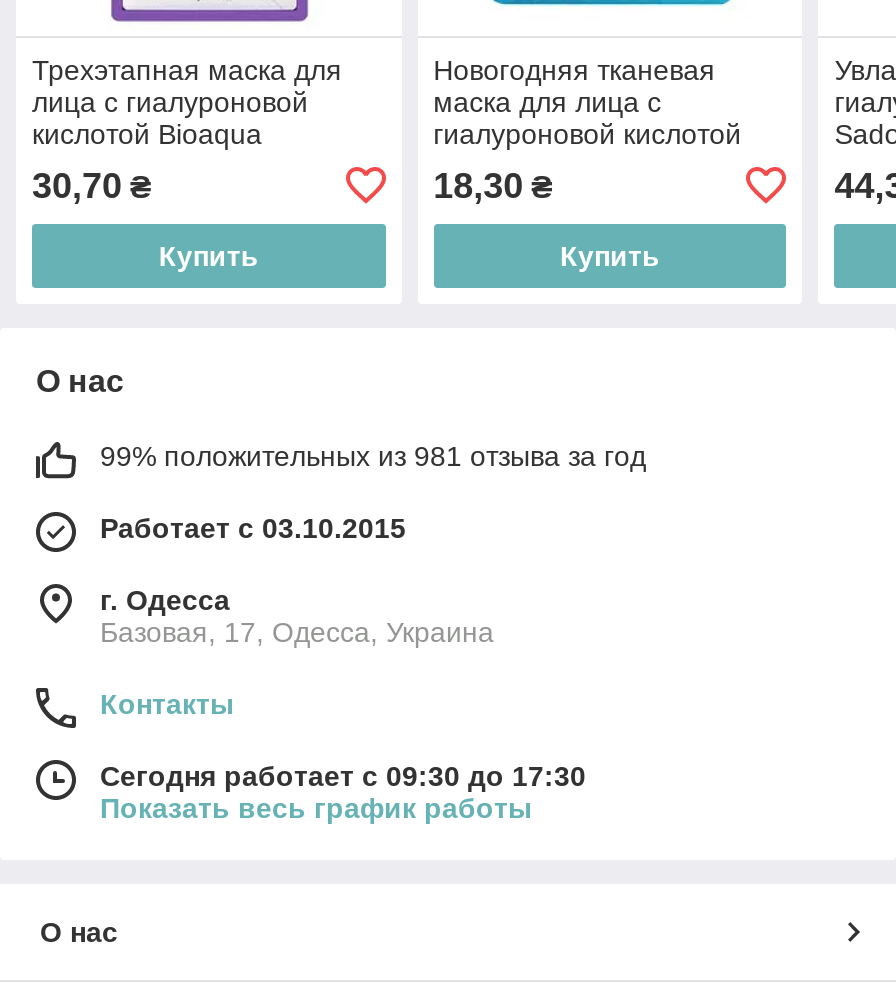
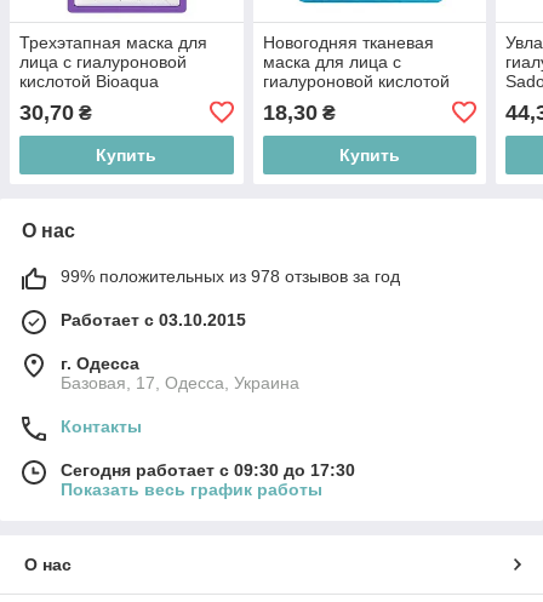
- 99% положительных из 981 отзыва за год
+ 99% положительных из 978 отзывов за год
